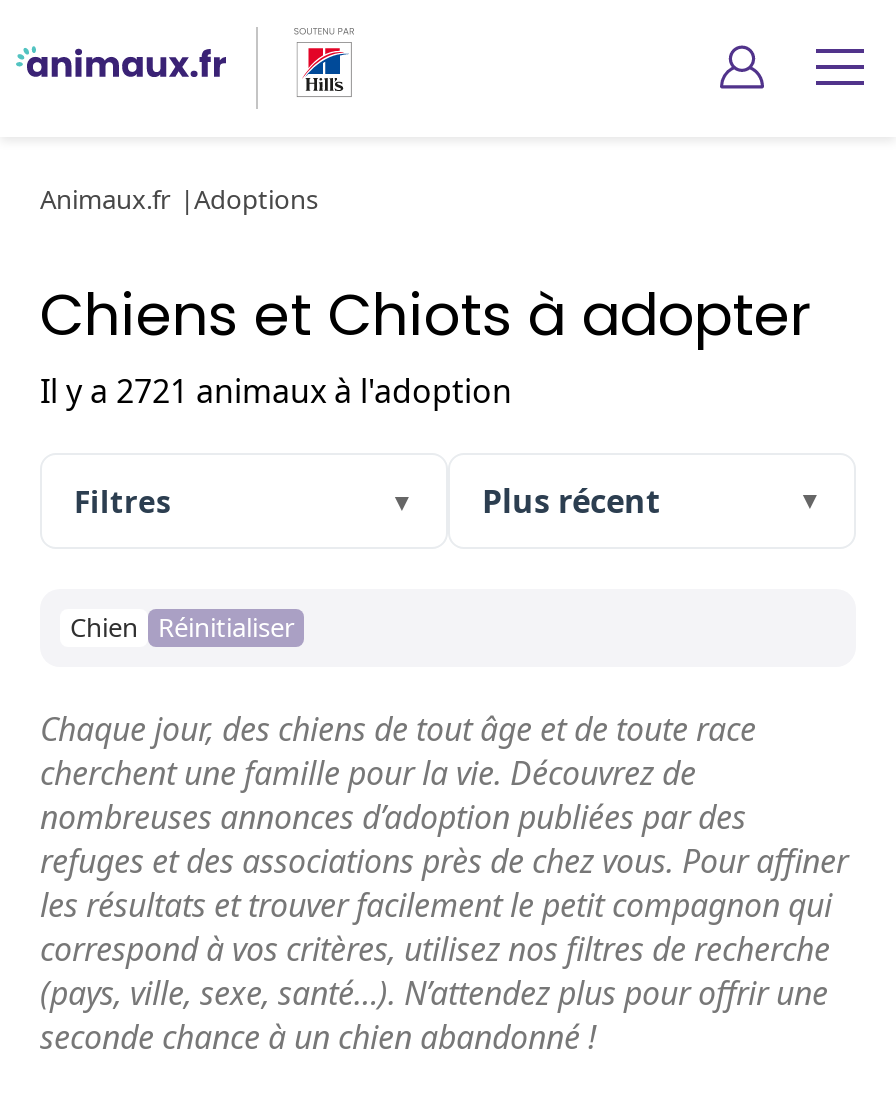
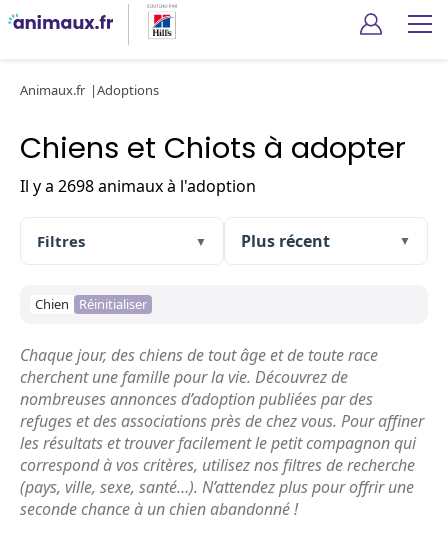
- Il y a 2721 animaux à l'adoption
+ Il y a 2698 animaux à l'adoption
